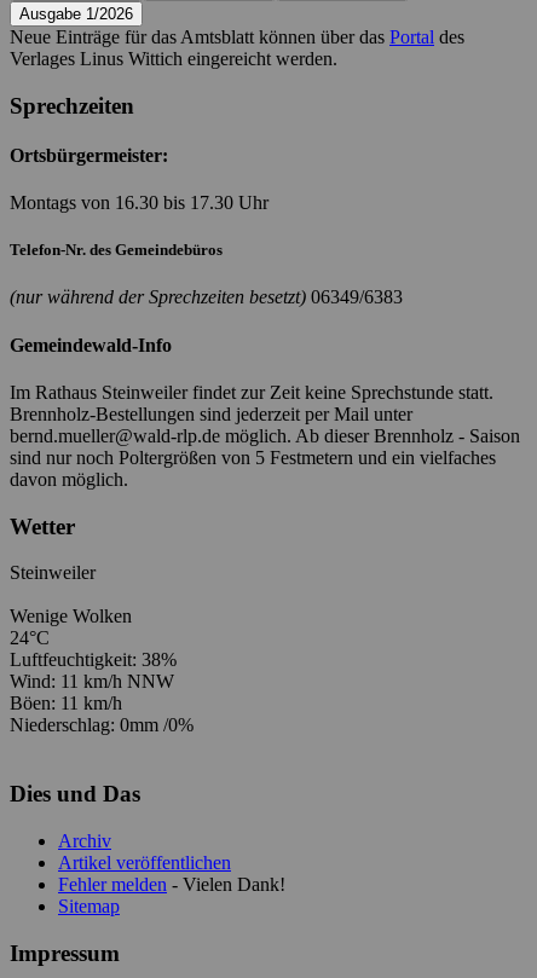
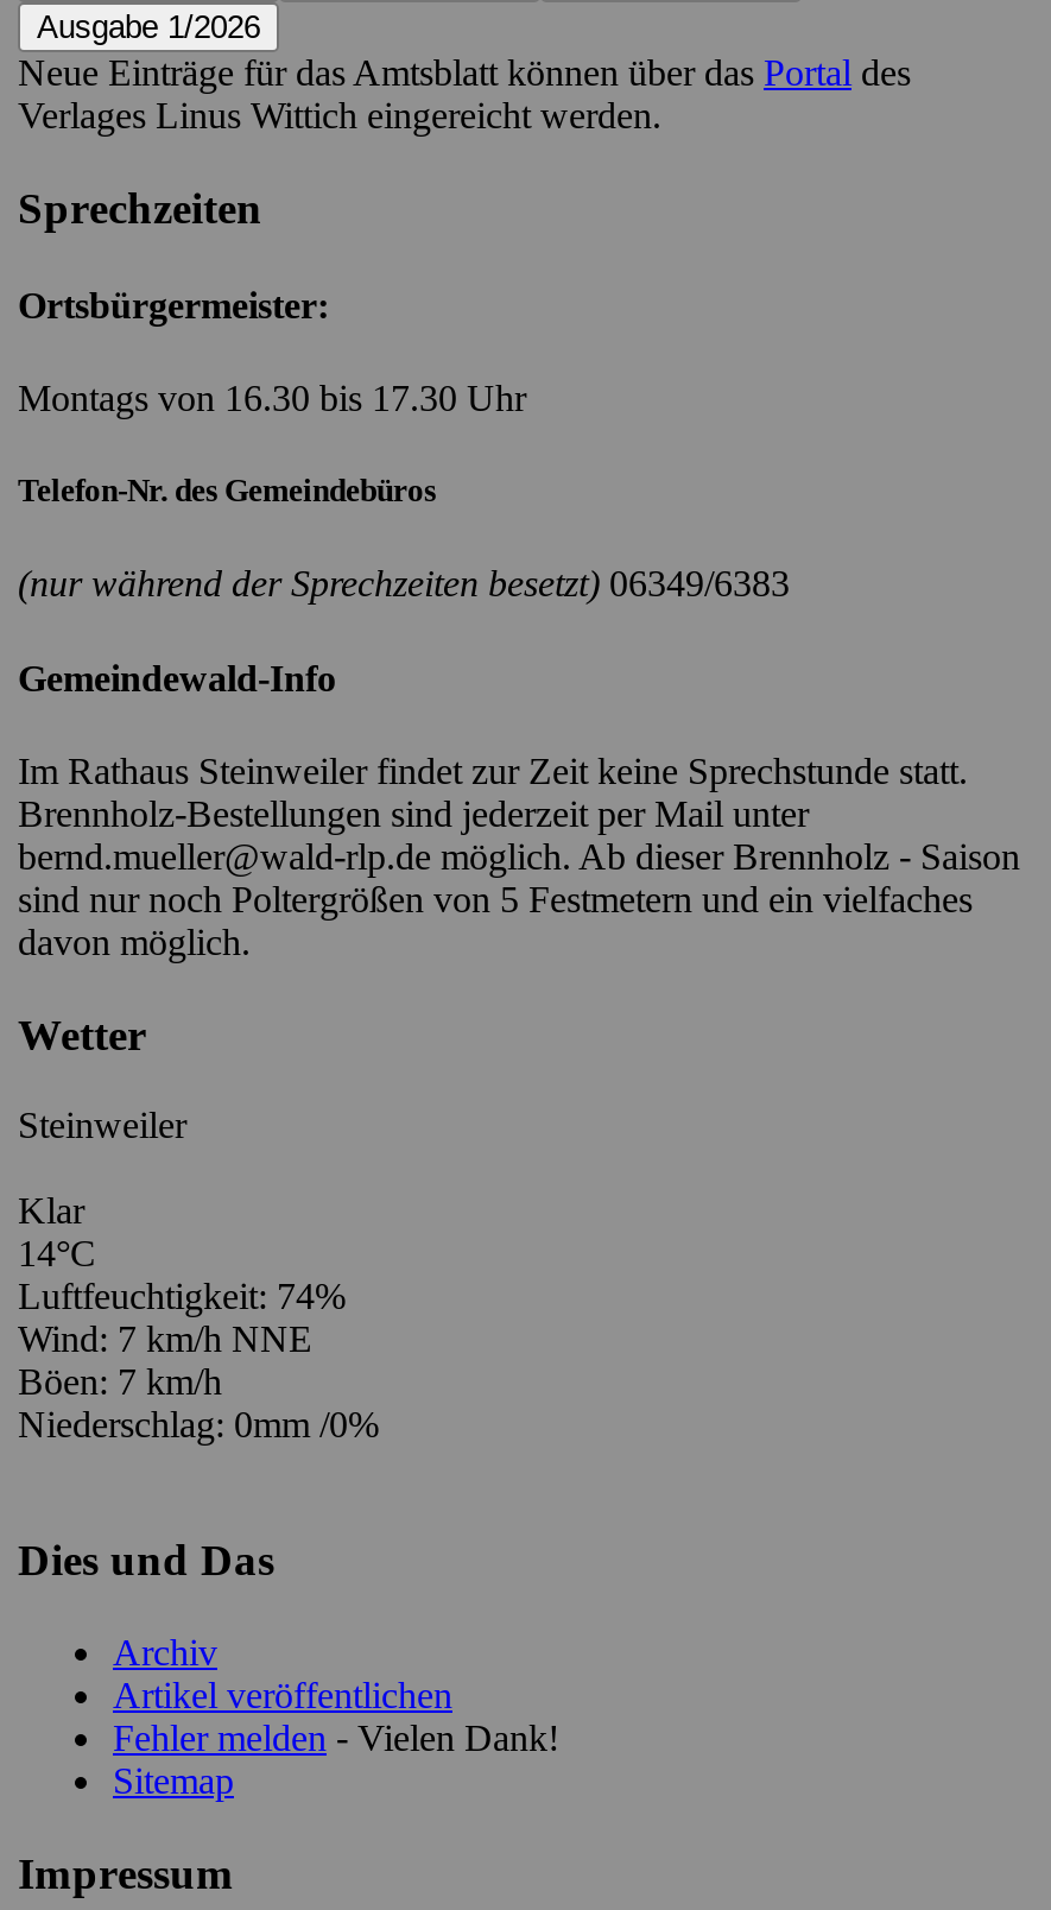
- Wenige Wolken
- 24°C
- Luftfeuchtigkeit: 38%
- Wind: 11 km/h NNW
- Böen: 11 km/h
+ Klar
+ 14°C
+ Luftfeuchtigkeit: 74%
+ Wind: 7 km/h NNE
+ Böen: 7 km/h
